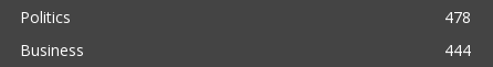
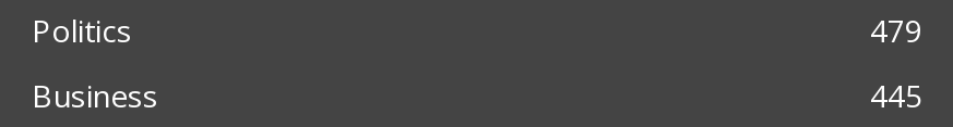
- 478
+ 479

- 444
+ 445
